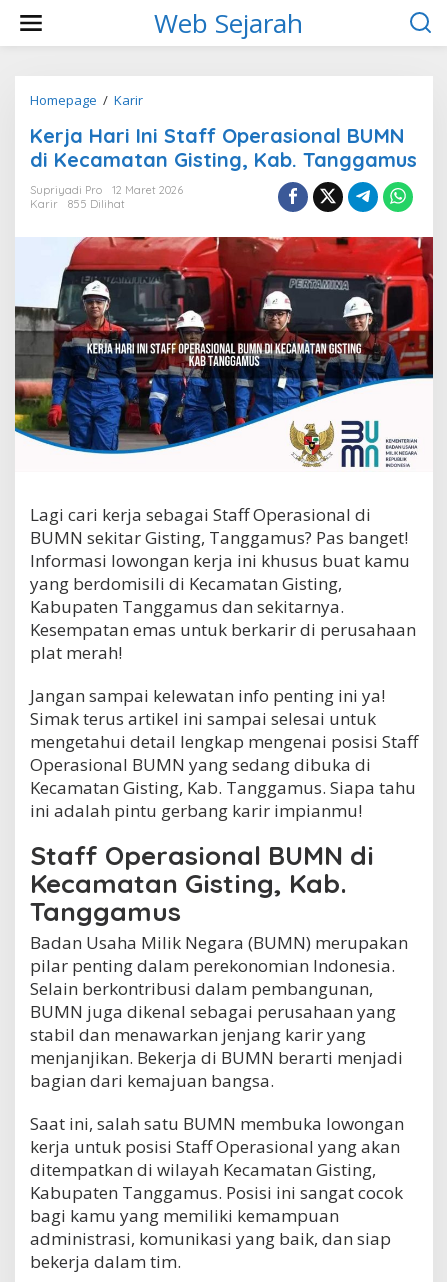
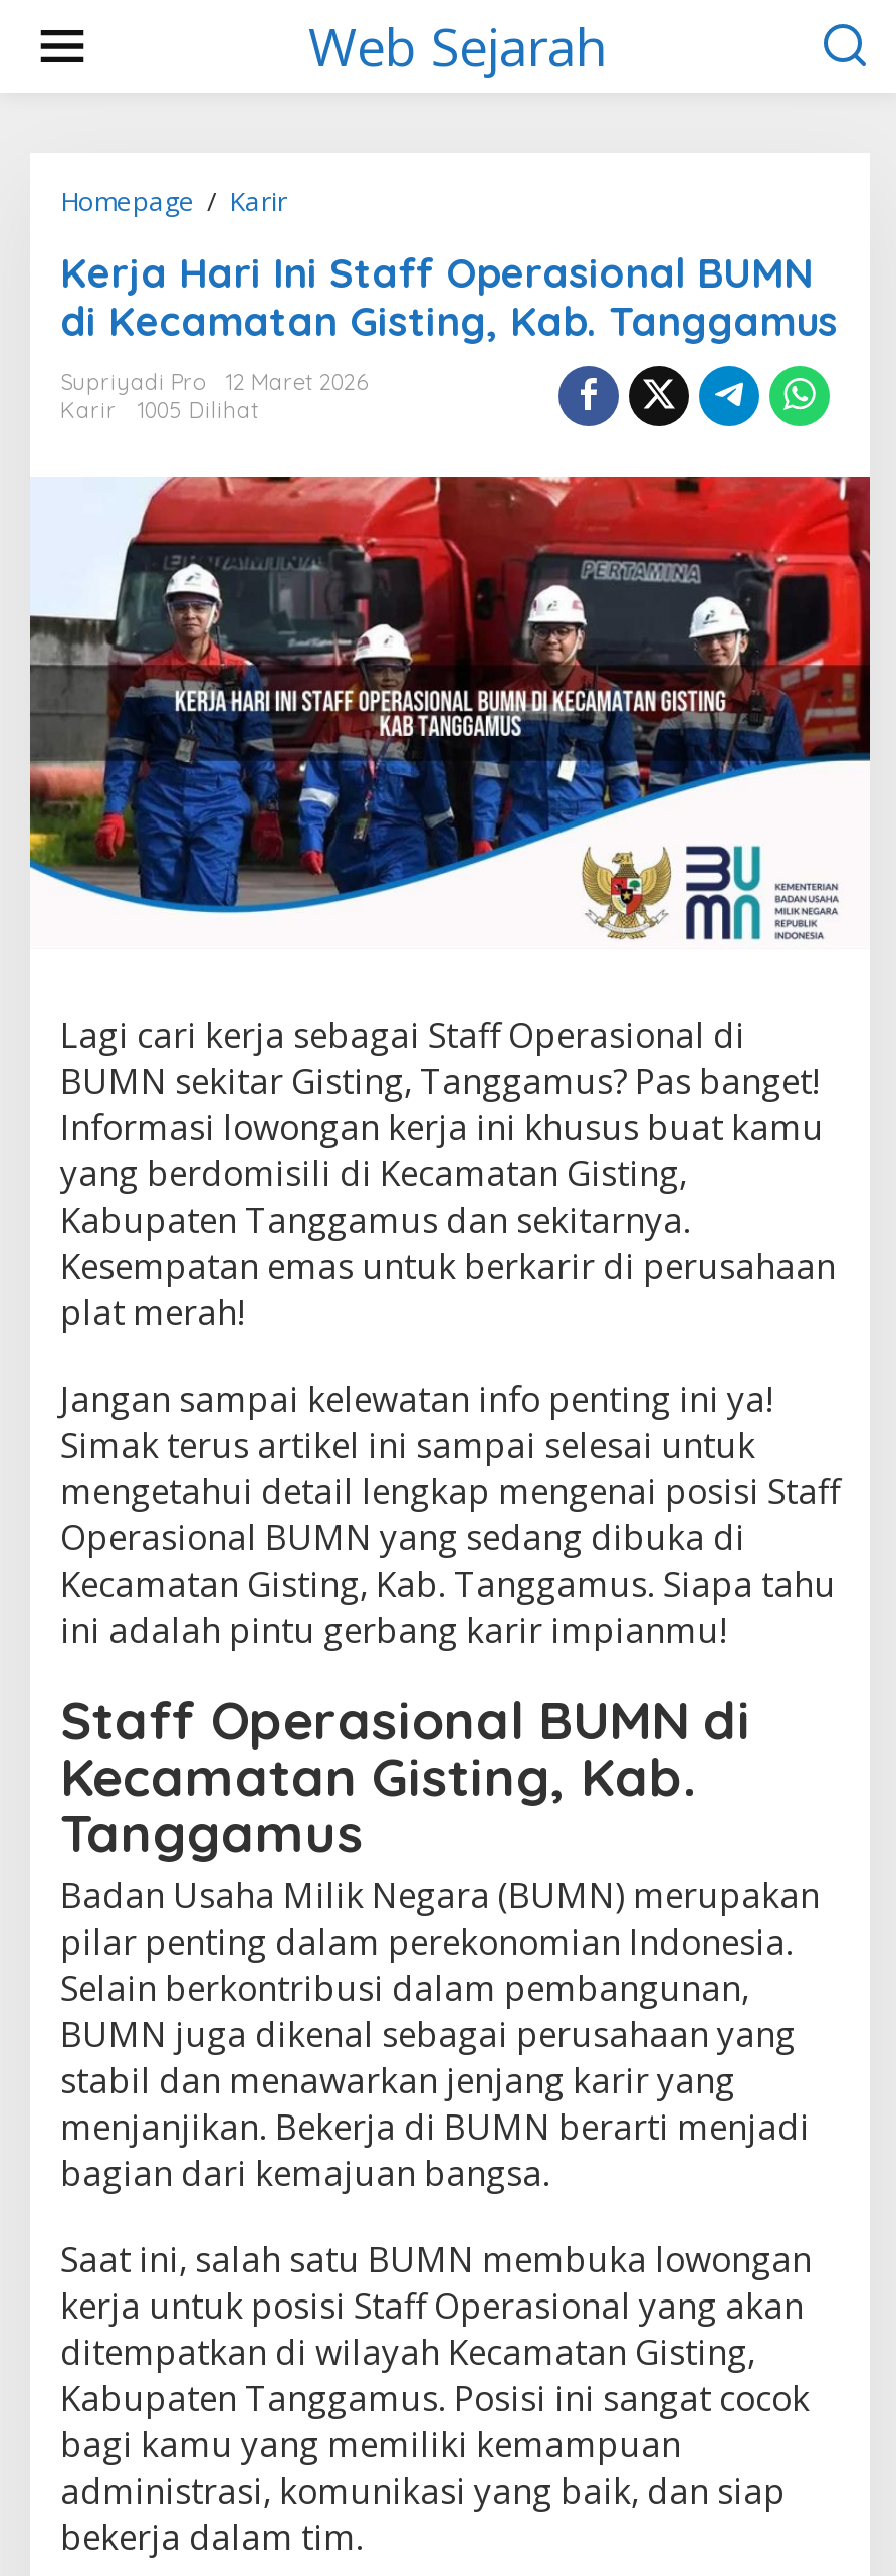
- 855 Dilihat
+ 1005 Dilihat
